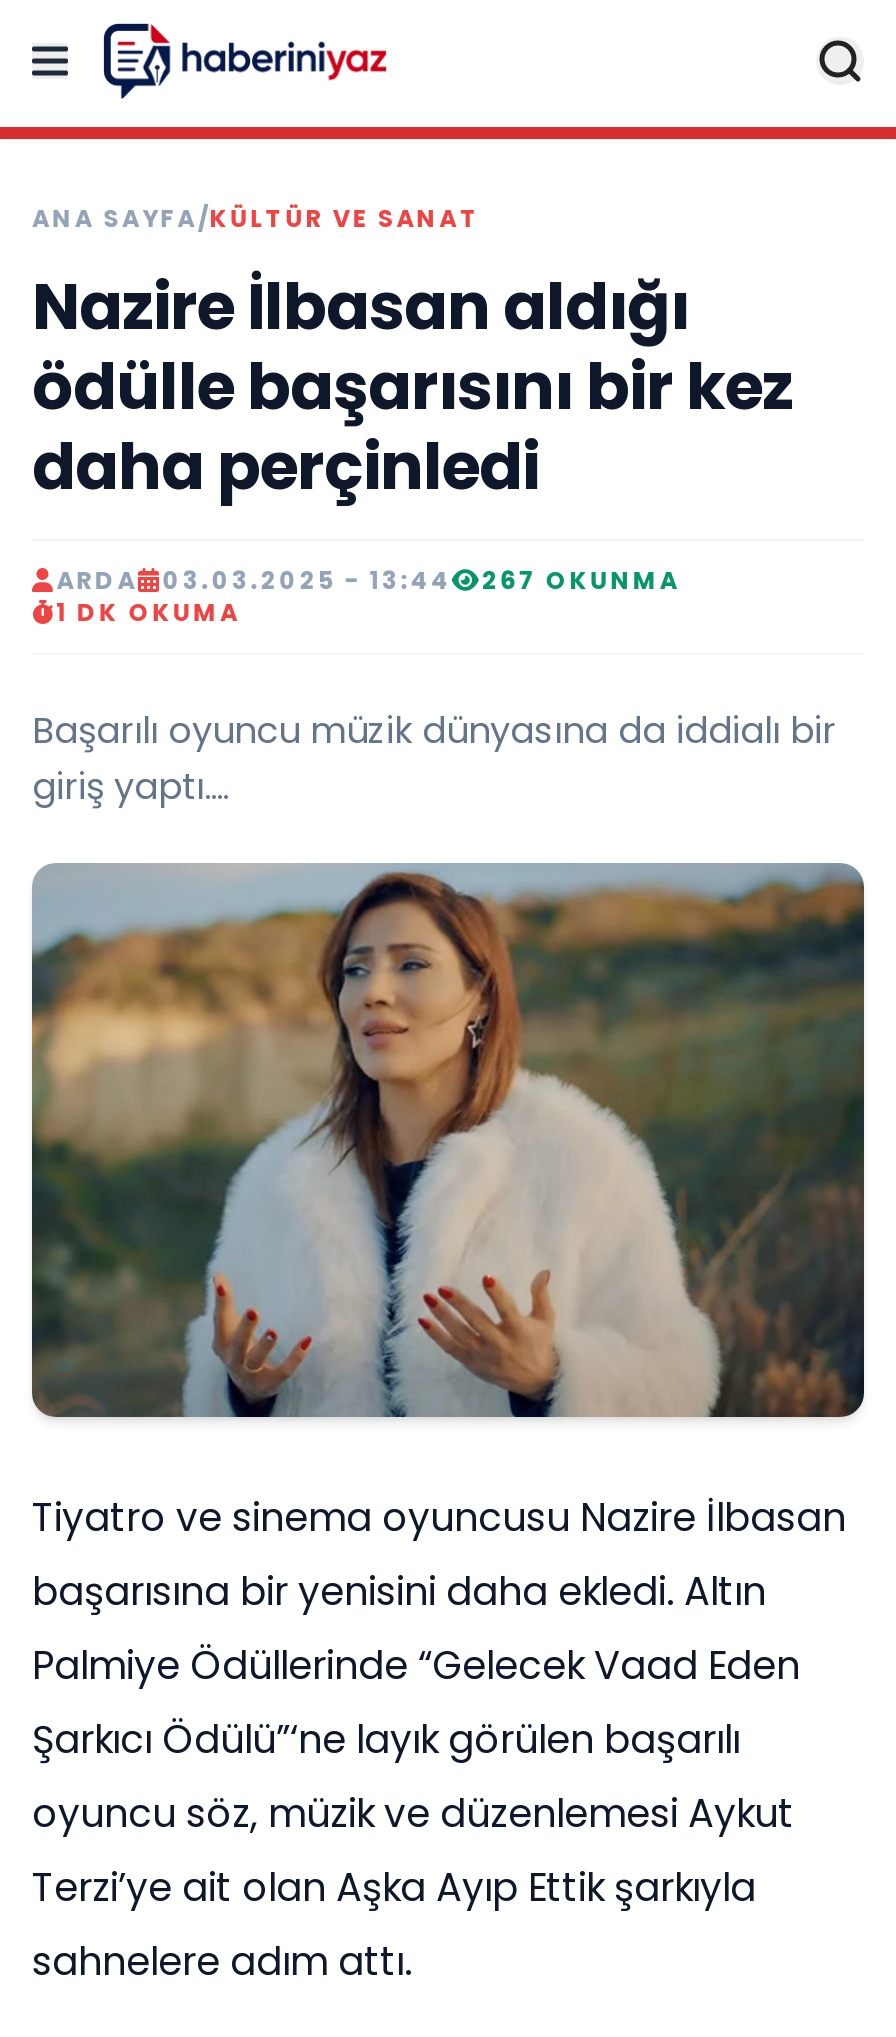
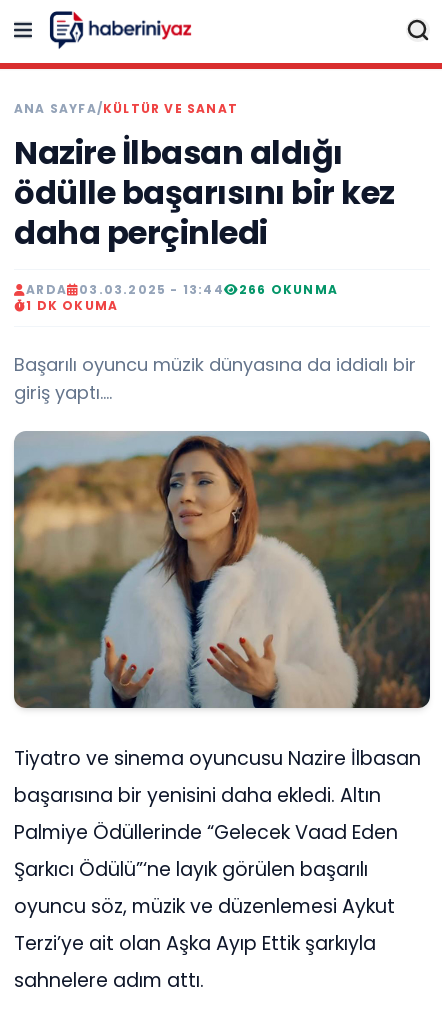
- ARDA 03.03.2025 - 13:44 267 OKUNMA
+ ARDA 03.03.2025 - 13:44 266 OKUNMA
